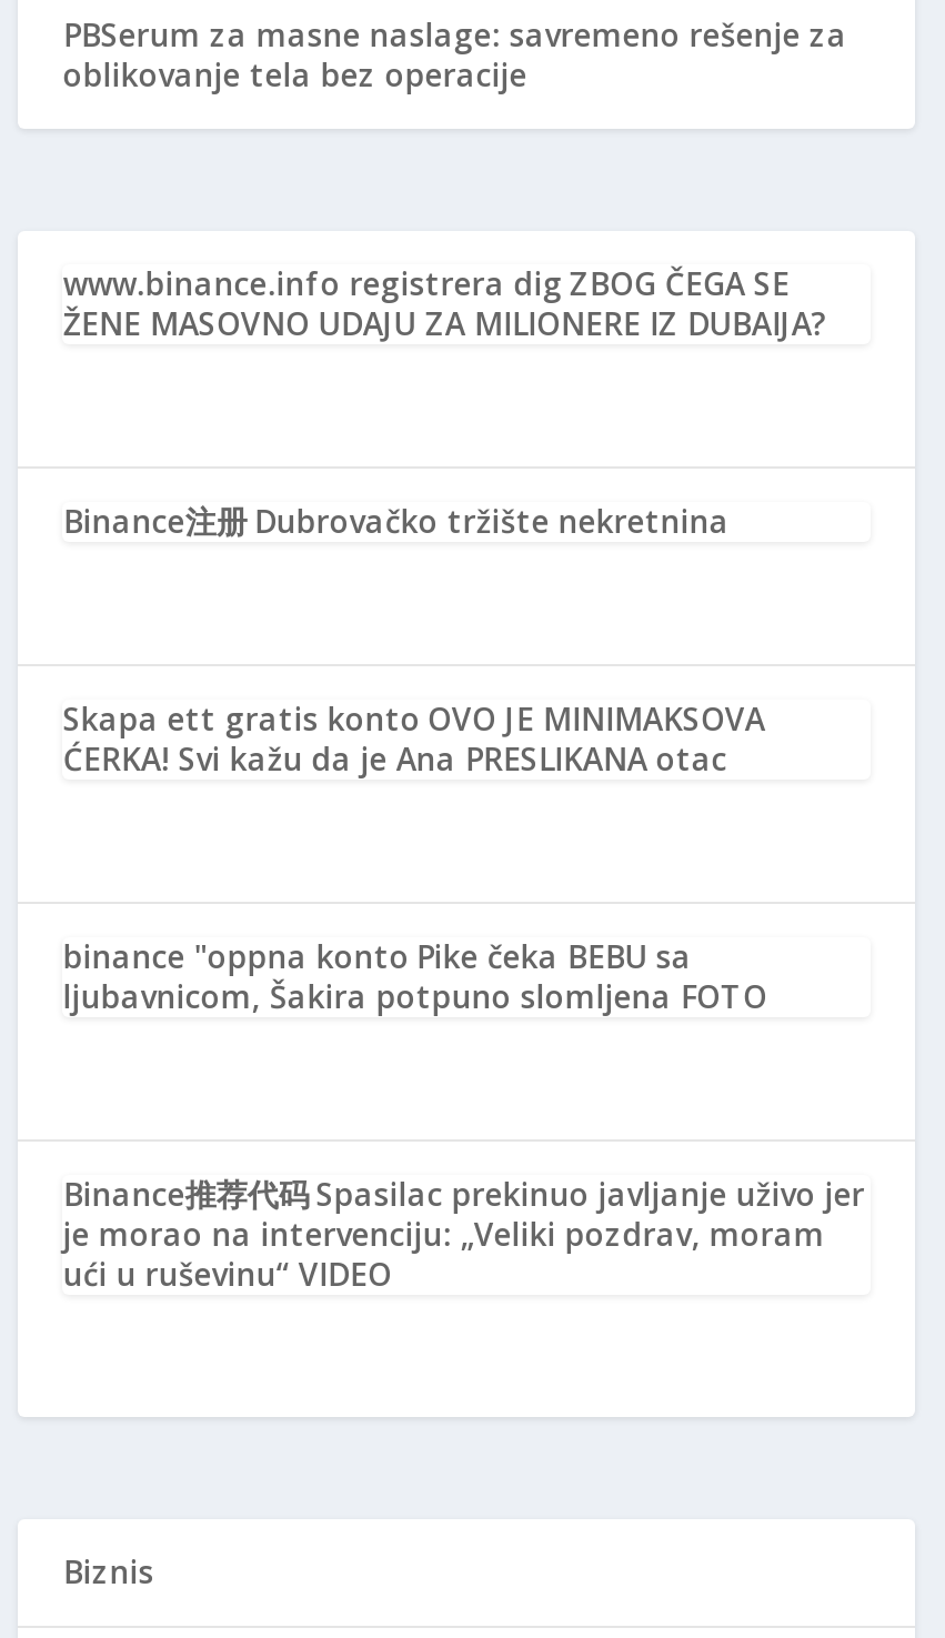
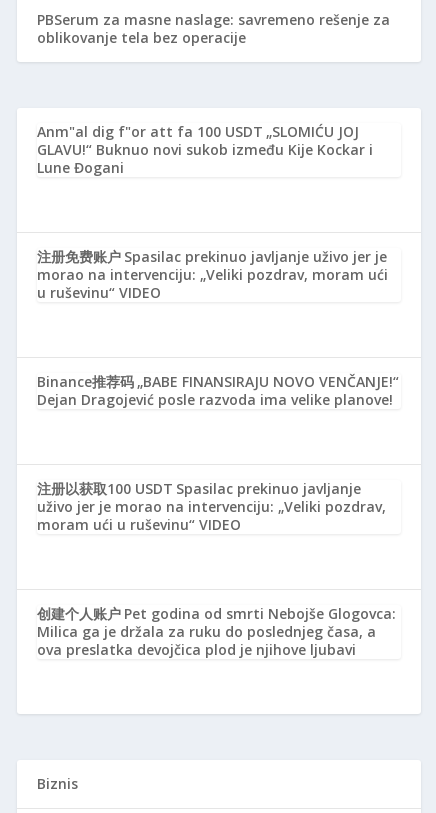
- www.binance.info registrera dig ZBOG ČEGA SE
- ŽENE MASOVNO UDAJU ZA MILIONERE IZ DUBAIJA?
+ Anm"al dig f"or att fa 100 USDT „SLOMIĆU JOJ
+ GLAVU!“ Buknuo novi sukob između Kije Kockar i
+ Lune Đogani

- Binance注册 Dubrovačko tržište nekretnina
+ 注册免费账户 Spasilac prekinuo javljanje uživo jer je
+ morao na intervenciju: „Veliki pozdrav, moram ući
+ u ruševinu“ VIDEO

- Skapa ett gratis konto OVO JE MINIMAKSOVA
- ĆERKA! Svi kažu da je Ana PRESLIKANA otac
+ Binance推荐码 „BABE FINANSIRAJU NOVO VENČANJE!“
+ Dejan Dragojević posle razvoda ima velike planove!

- binance "oppna konto Pike čeka BEBU sa
- ljubavnicom, Šakira potpuno slomljena FOTO
+ 注册以获取100 USDT Spasilac prekinuo javljanje
+ uživo jer je morao na intervenciju: „Veliki pozdrav,
+ moram ući u ruševinu“ VIDEO

- Binance推荐代码 Spasilac prekinuo javljanje uživo jer
- je morao na intervenciju: „Veliki pozdrav, moram
- ući u ruševinu“ VIDEO
+ 创建个人账户 Pet godina od smrti Nebojše Glogovca:
+ Milica ga je držala za ruku do poslednjeg časa, a
+ ova preslatka devojčica plod je njihove ljubavi
